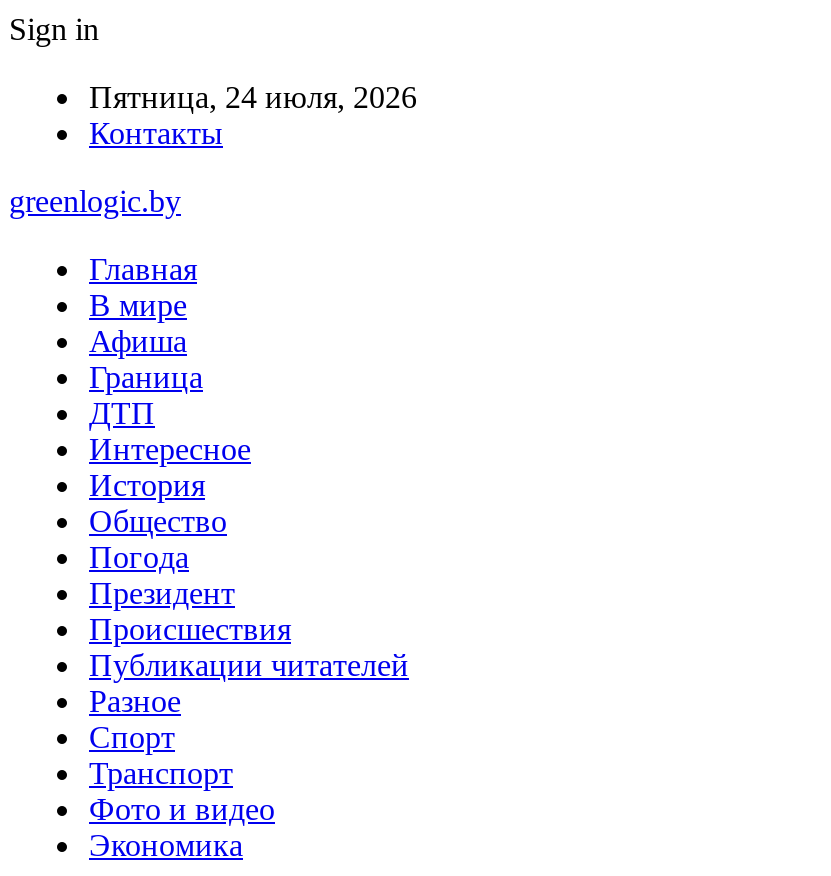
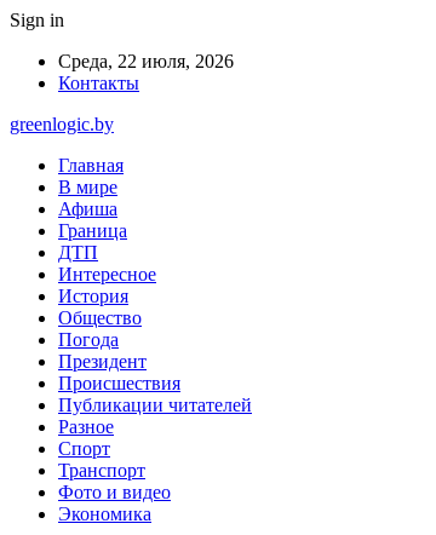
- Пятница, 24 июля, 2026
+ Среда, 22 июля, 2026
